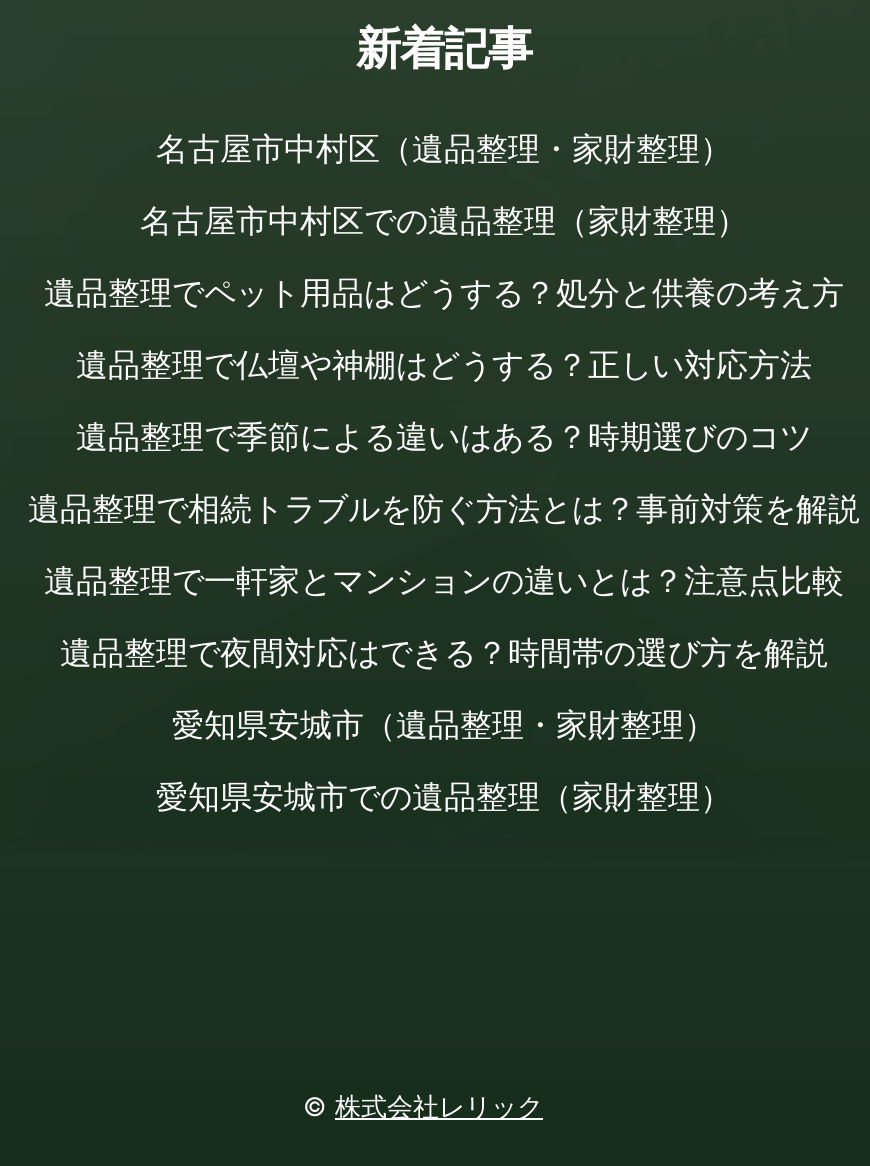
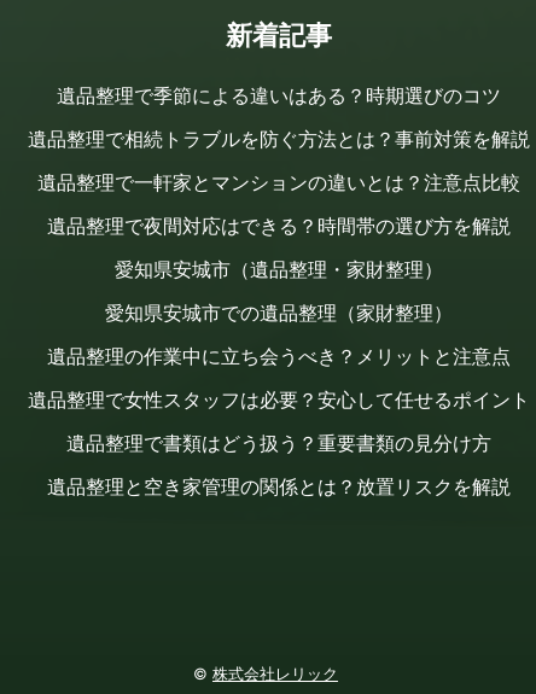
- 名古屋市中村区（遺品整理・家財整理）
- 名古屋市中村区での遺品整理（家財整理）
- 遺品整理でペット用品はどうする？処分と供養の考え方
- 遺品整理で仏壇や神棚はどうする？正しい対応方法

moved up: 遺品整理で季節による違いはある？時期選びのコツ | 遺品整理で相続トラブルを防ぐ方法とは？事前対策を解説 | 遺品整理で一軒家とマンションの違いとは？注意点比較 | 遺品整理で夜間対応はできる？時間帯の選び方を解説 | 愛知県安城市（遺品整理・家財整理） | 愛知県安城市での遺品整理（家財整理）

+ 遺品整理の作業中に立ち会うべき？メリットと注意点
+ 遺品整理で女性スタッフは必要？安心して任せるポイント
+ 遺品整理で書類はどう扱う？重要書類の見分け方
+ 遺品整理と空き家管理の関係とは？放置リスクを解説
